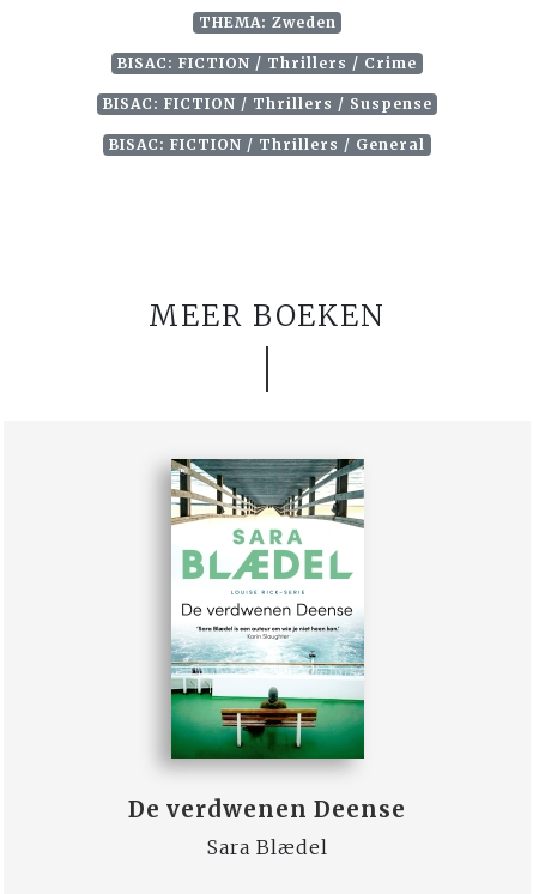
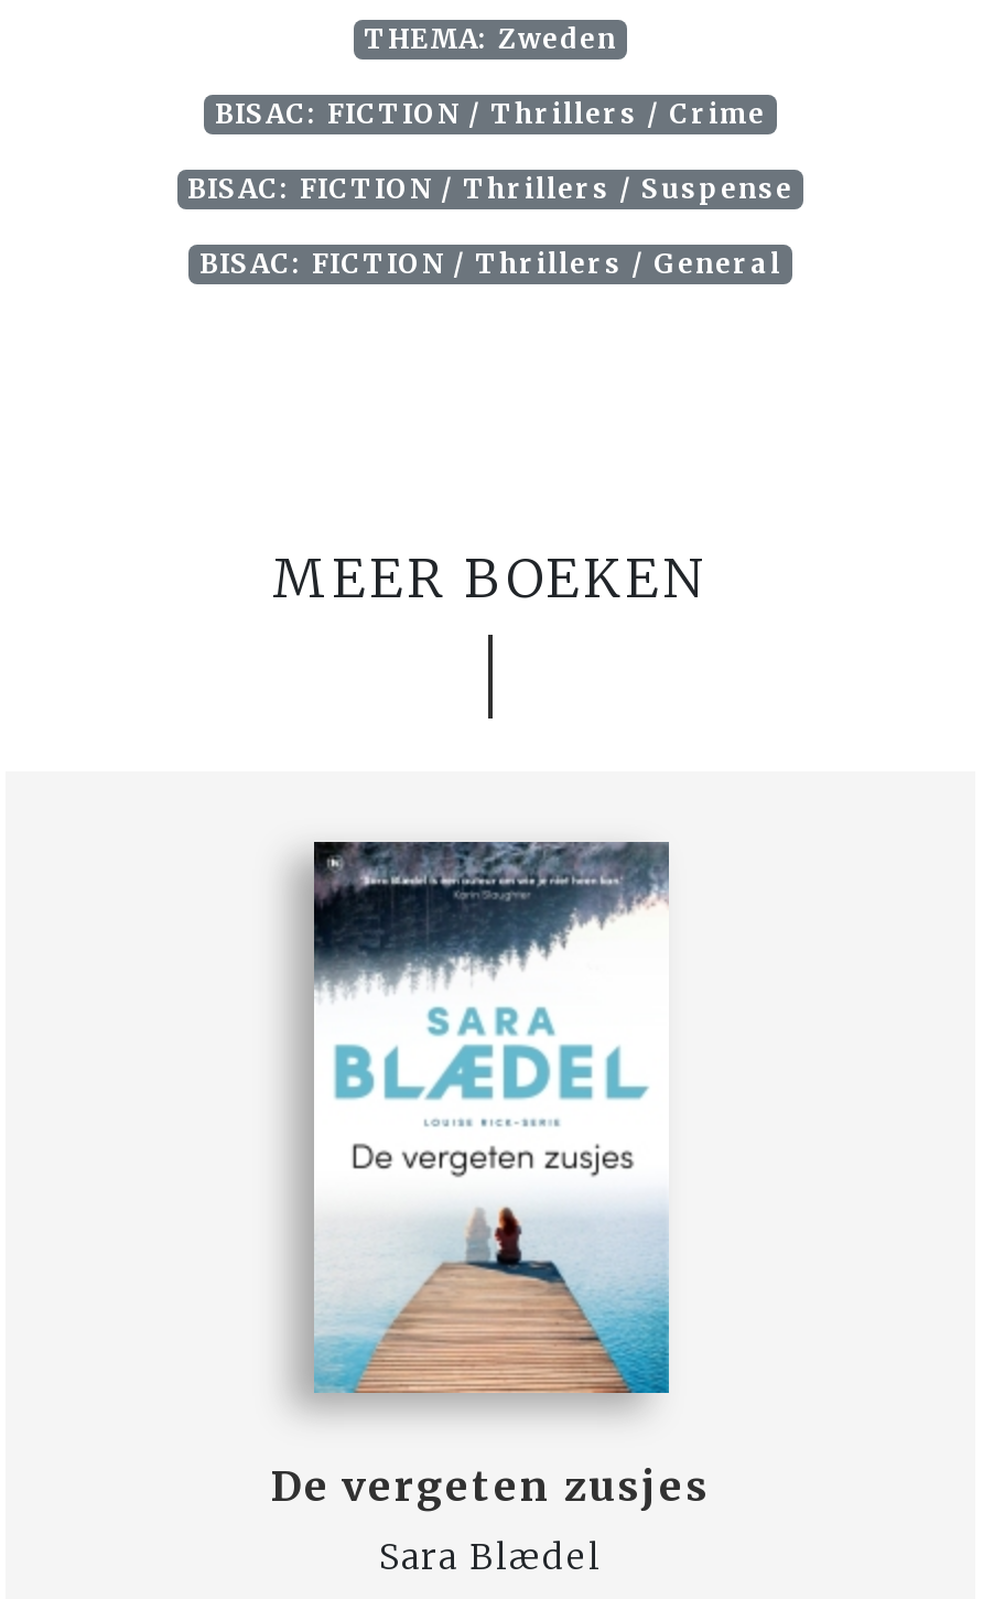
- [image]
- De verdwenen Deense
+ [image]
+ De vergeten zusjes
